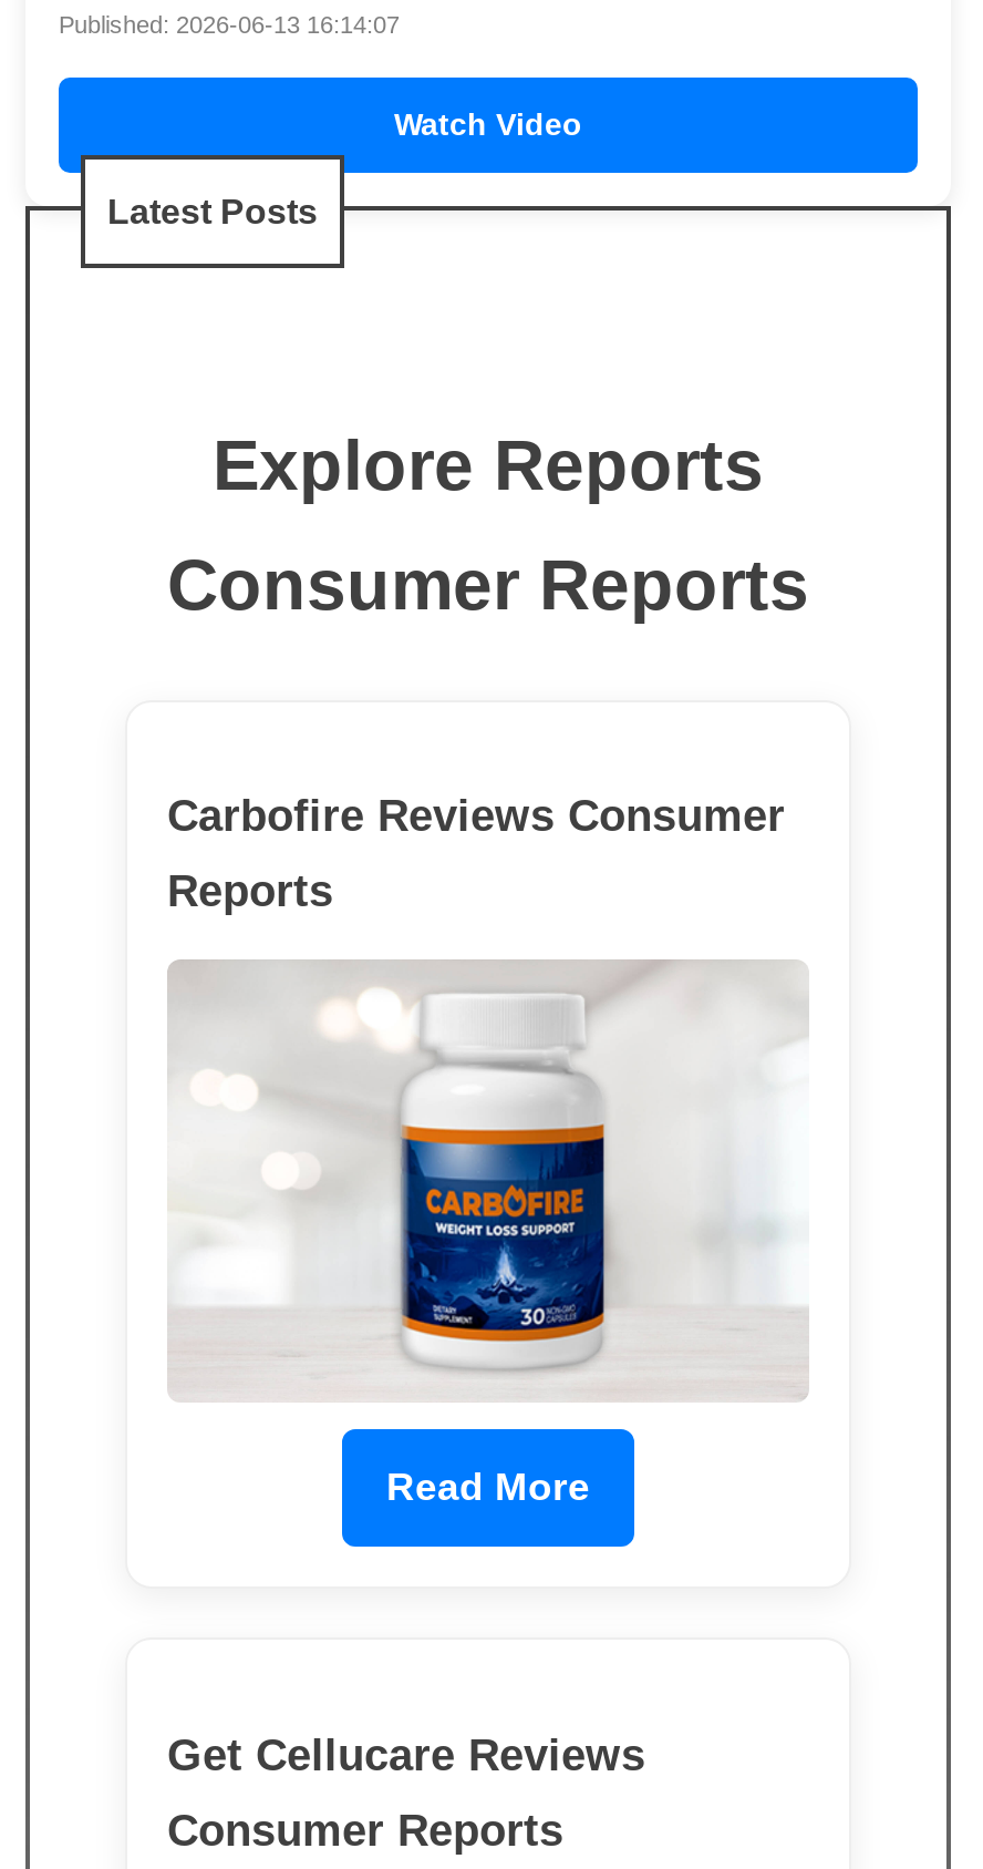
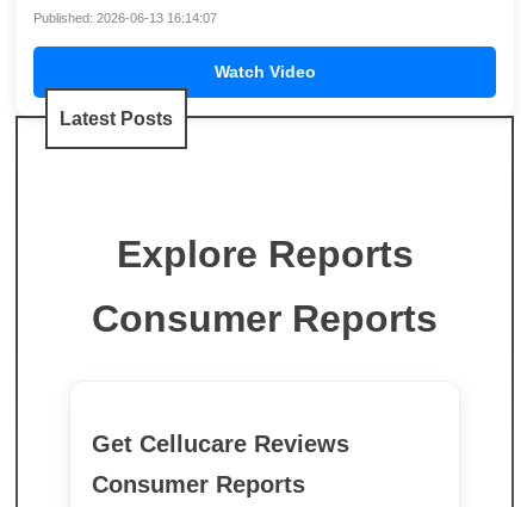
- Carbofire Reviews Consumer
- Reports

- [image]
- Read More
